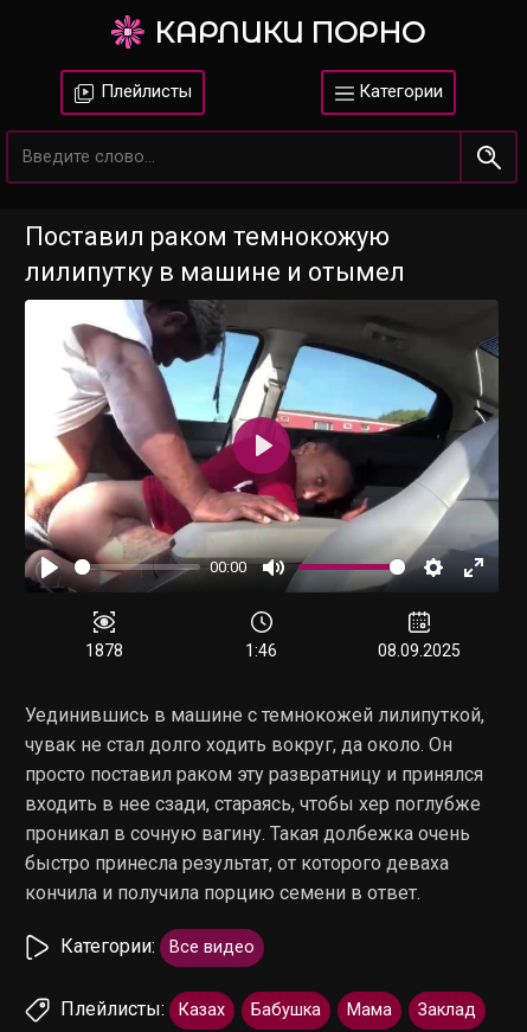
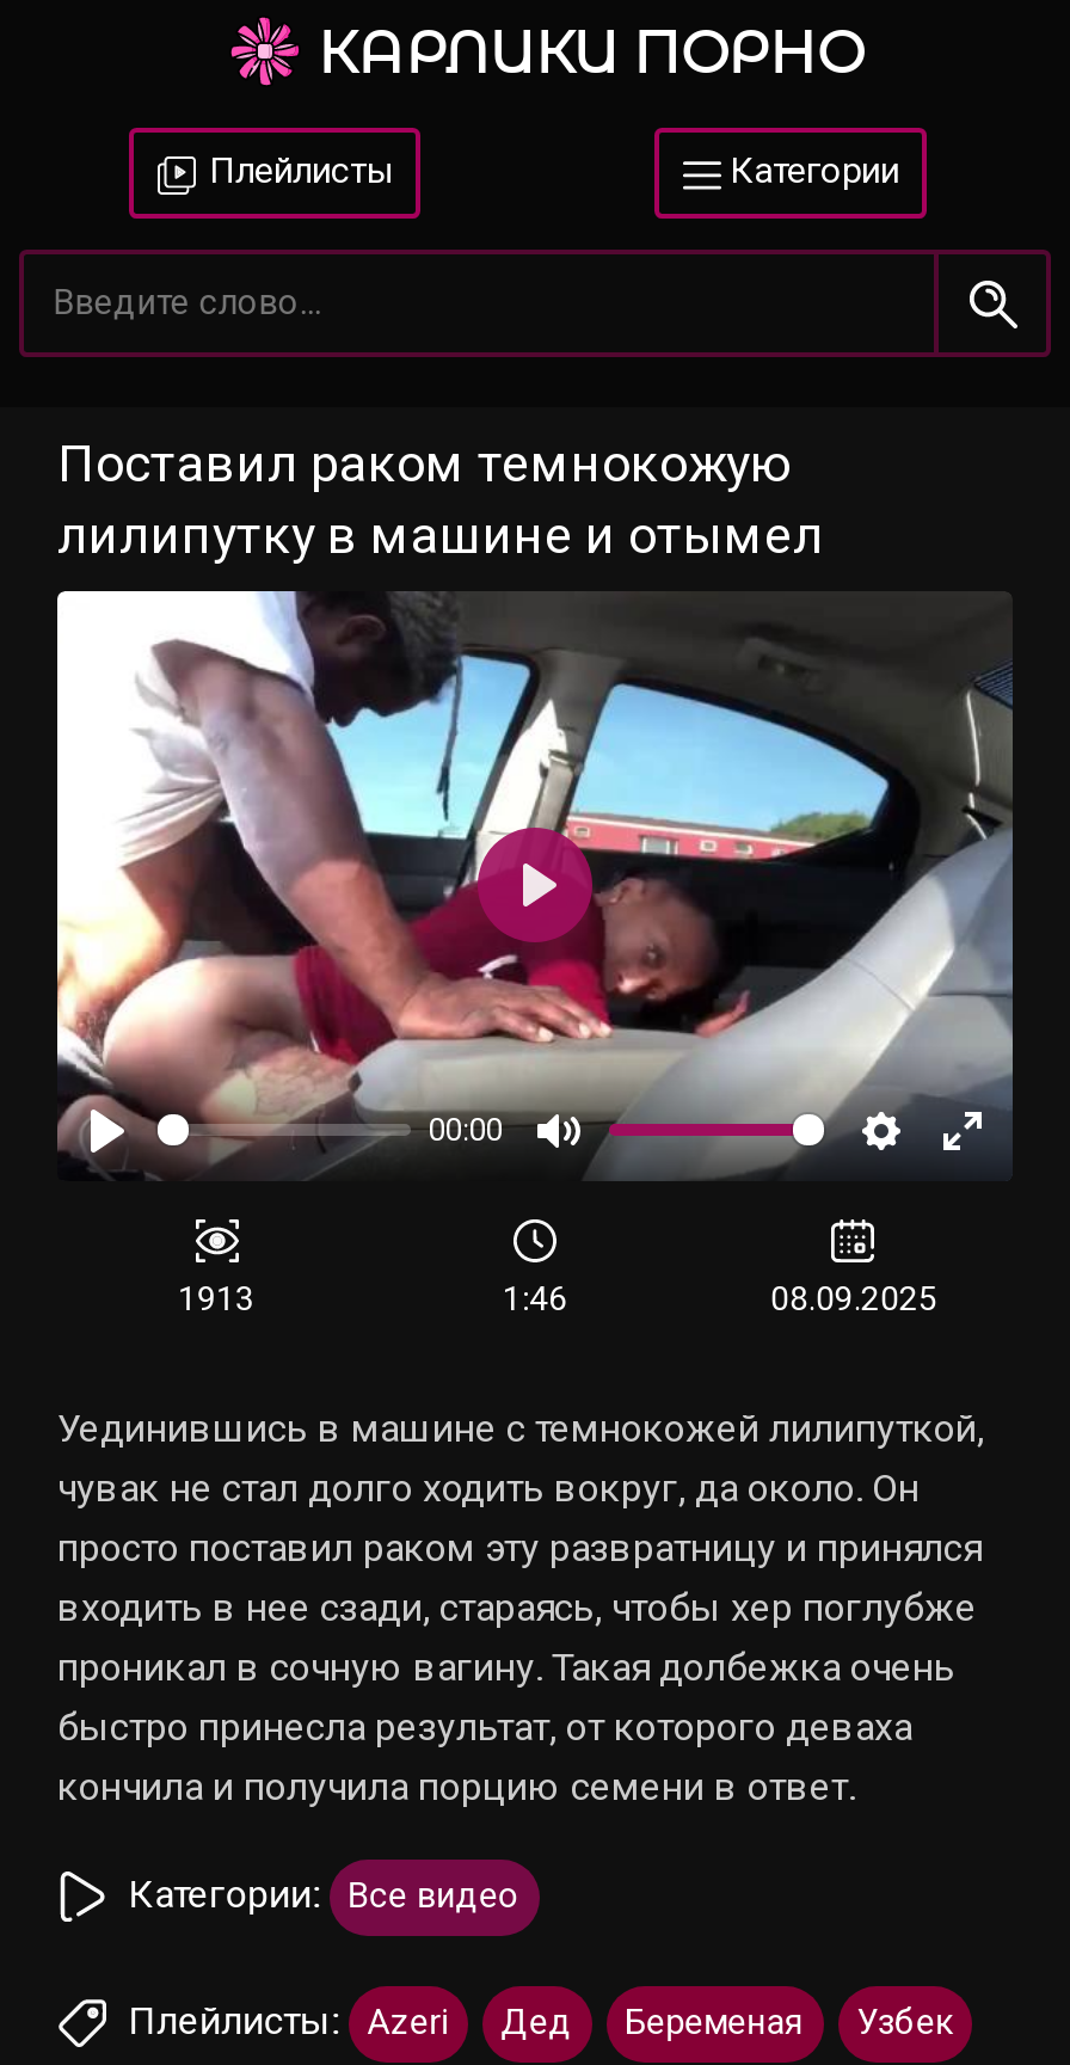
- 1878
+ 1913

- Казах
- Бабушка
- Мама
- Заклад
+ Azeri
+ Дед
+ Беременая
+ Узбек
